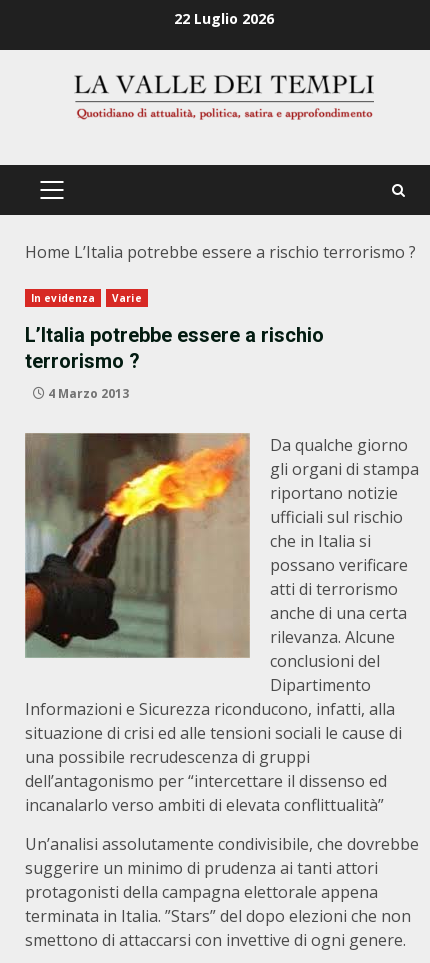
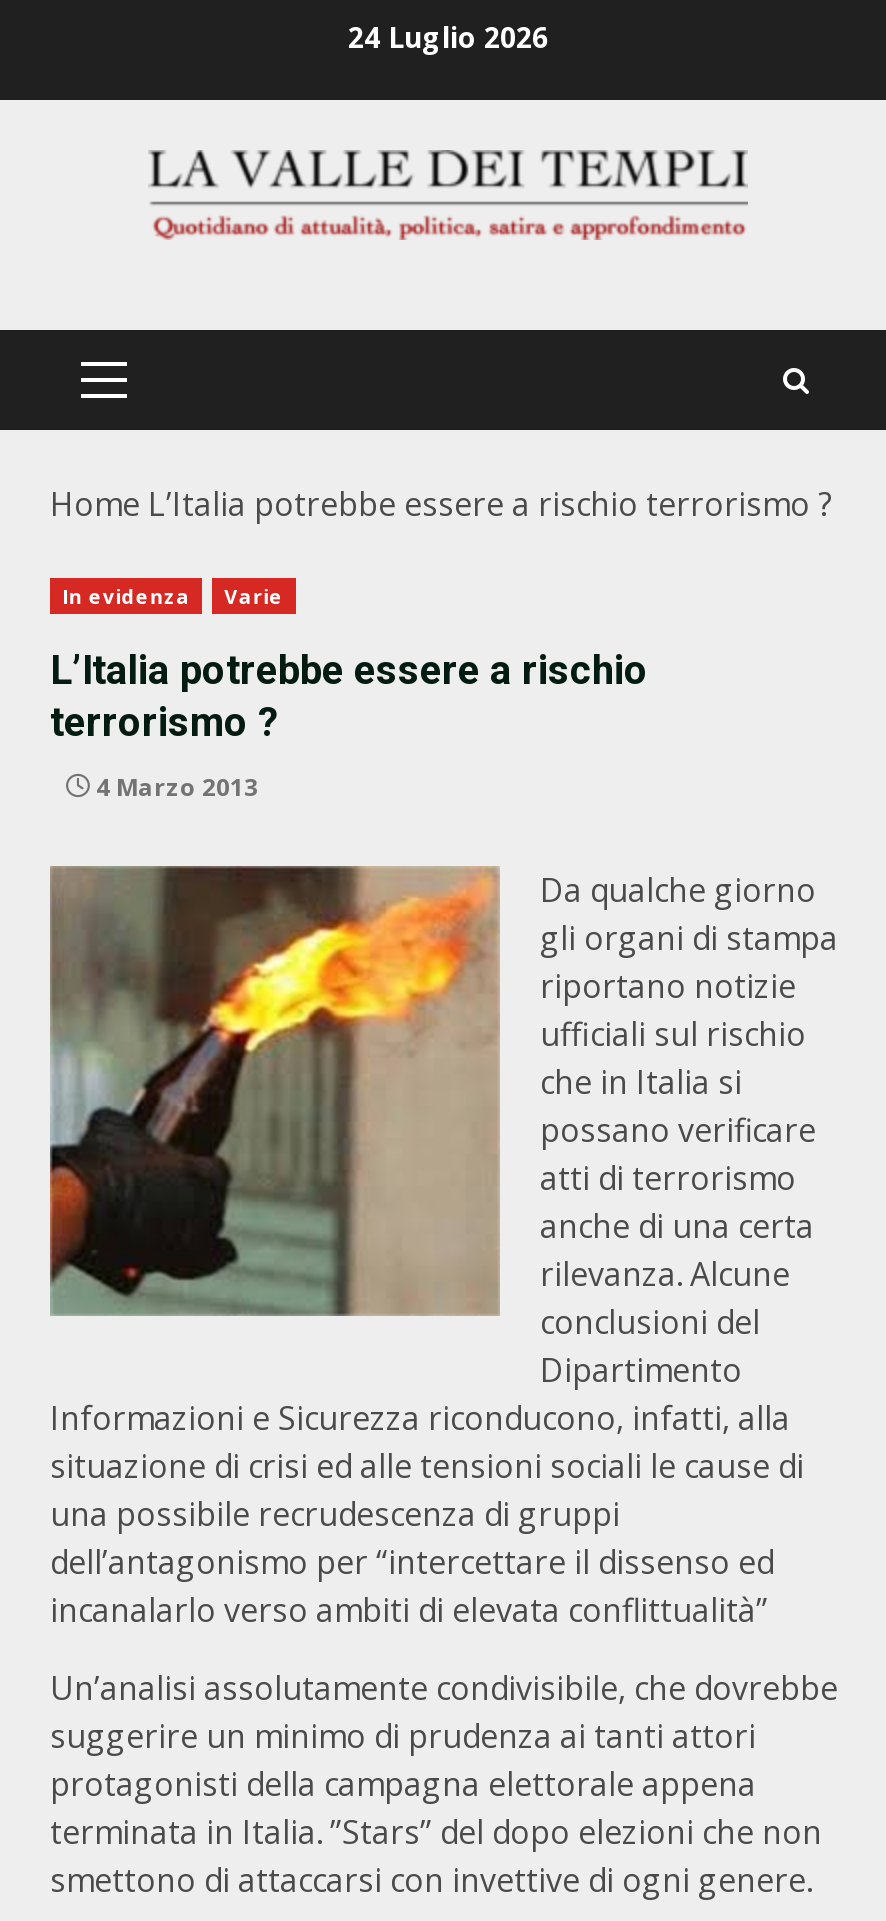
- 22 Luglio 2026
+ 24 Luglio 2026
